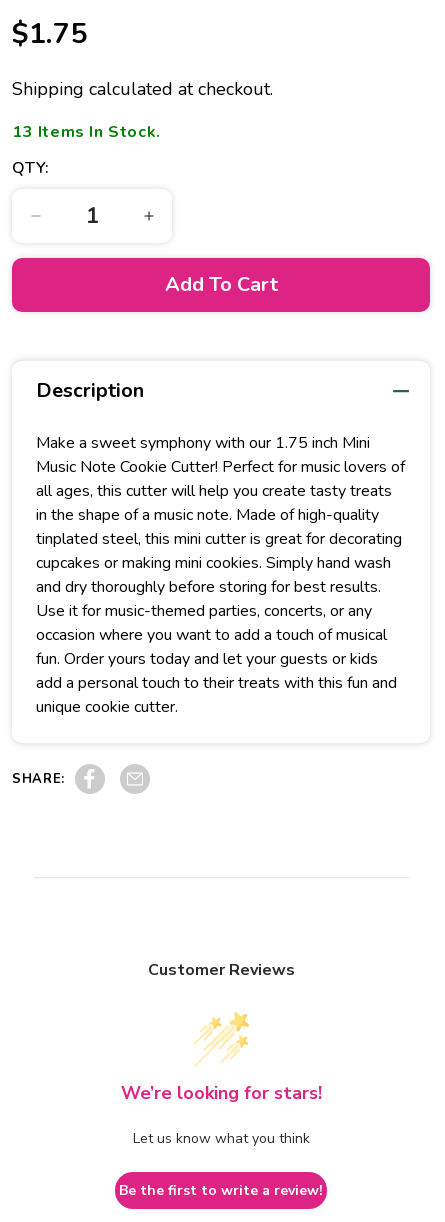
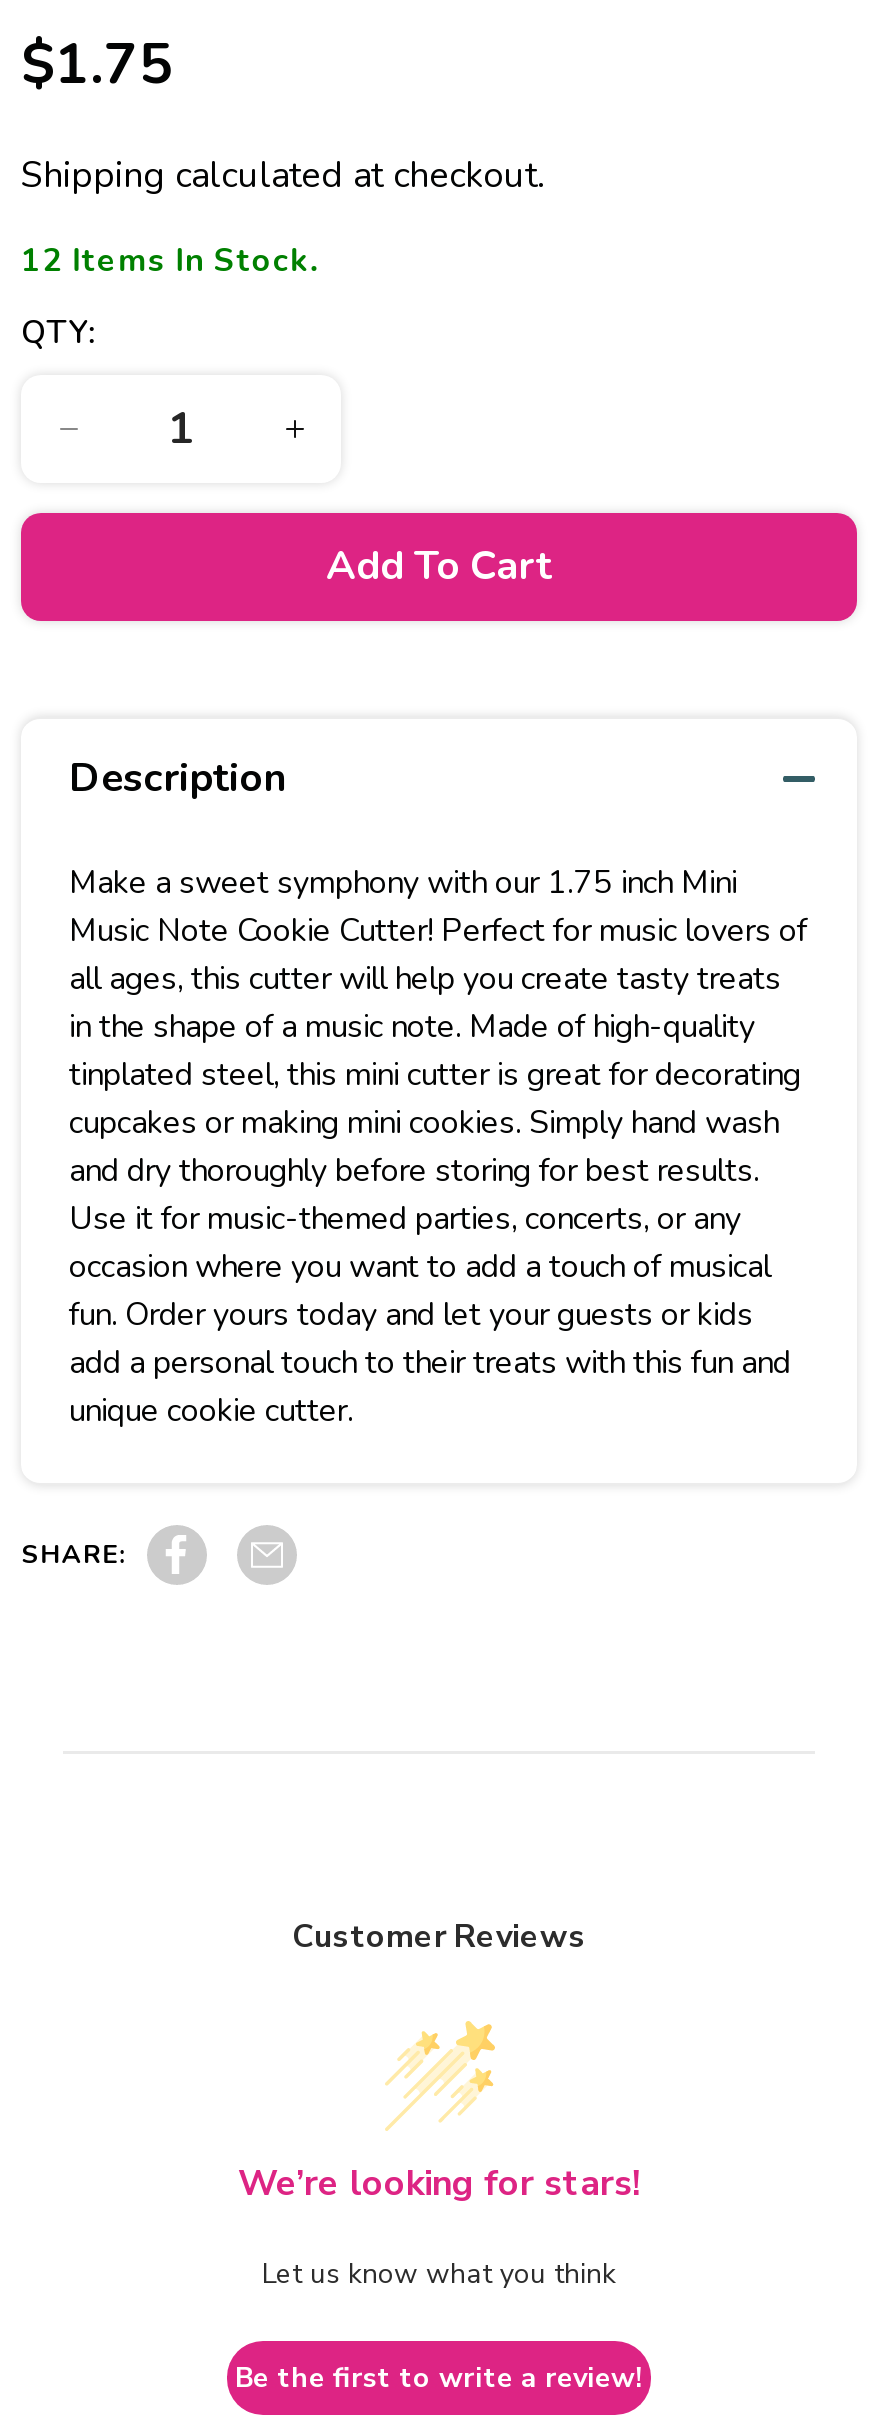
- 13 Items In Stock.
+ 12 Items In Stock.
